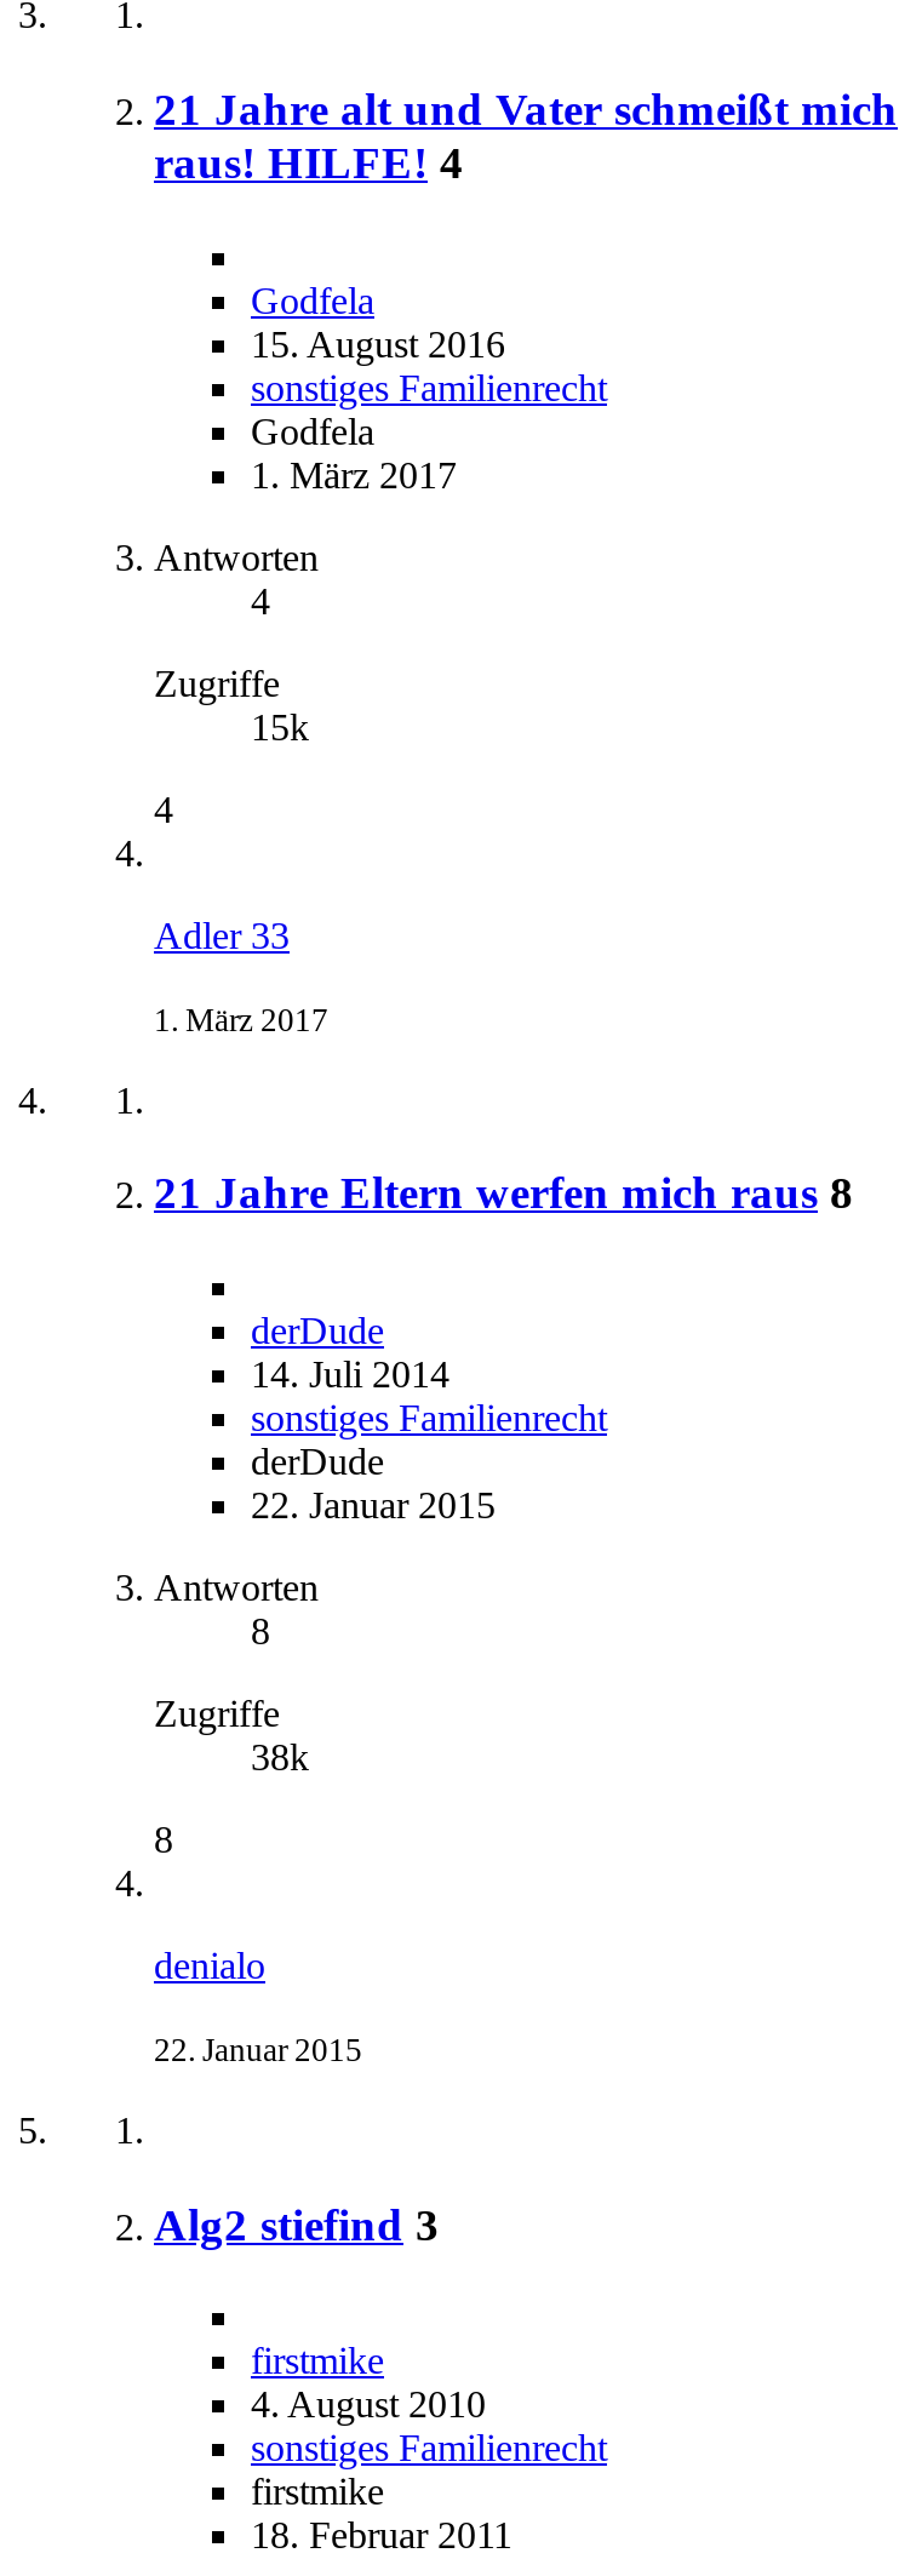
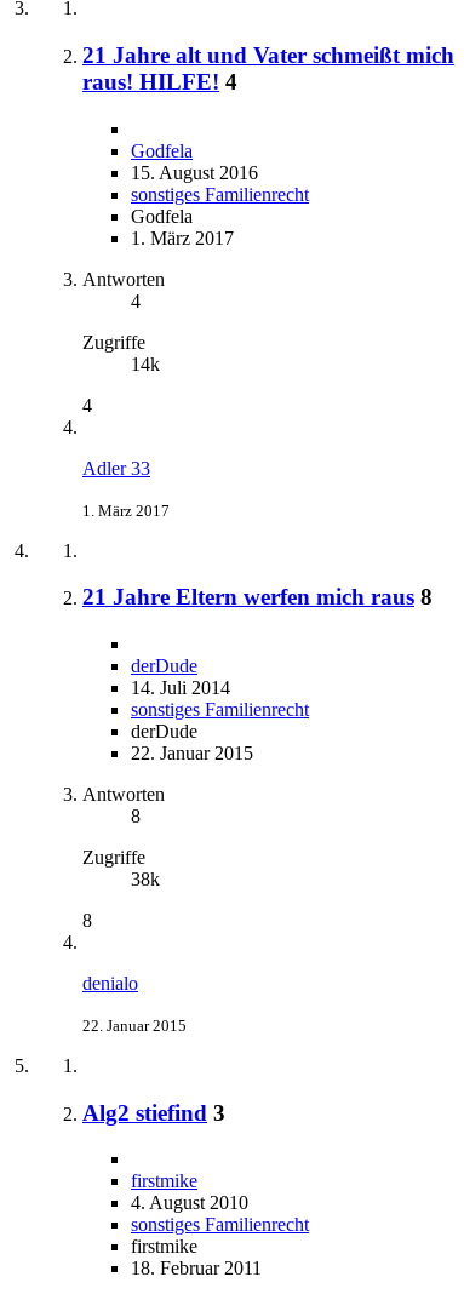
- 15k
+ 14k
